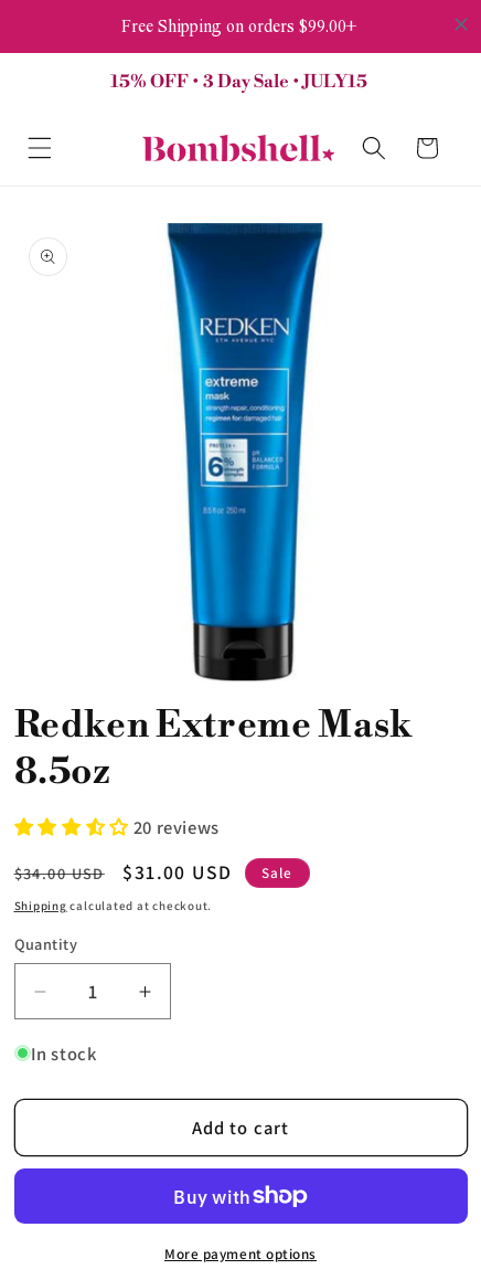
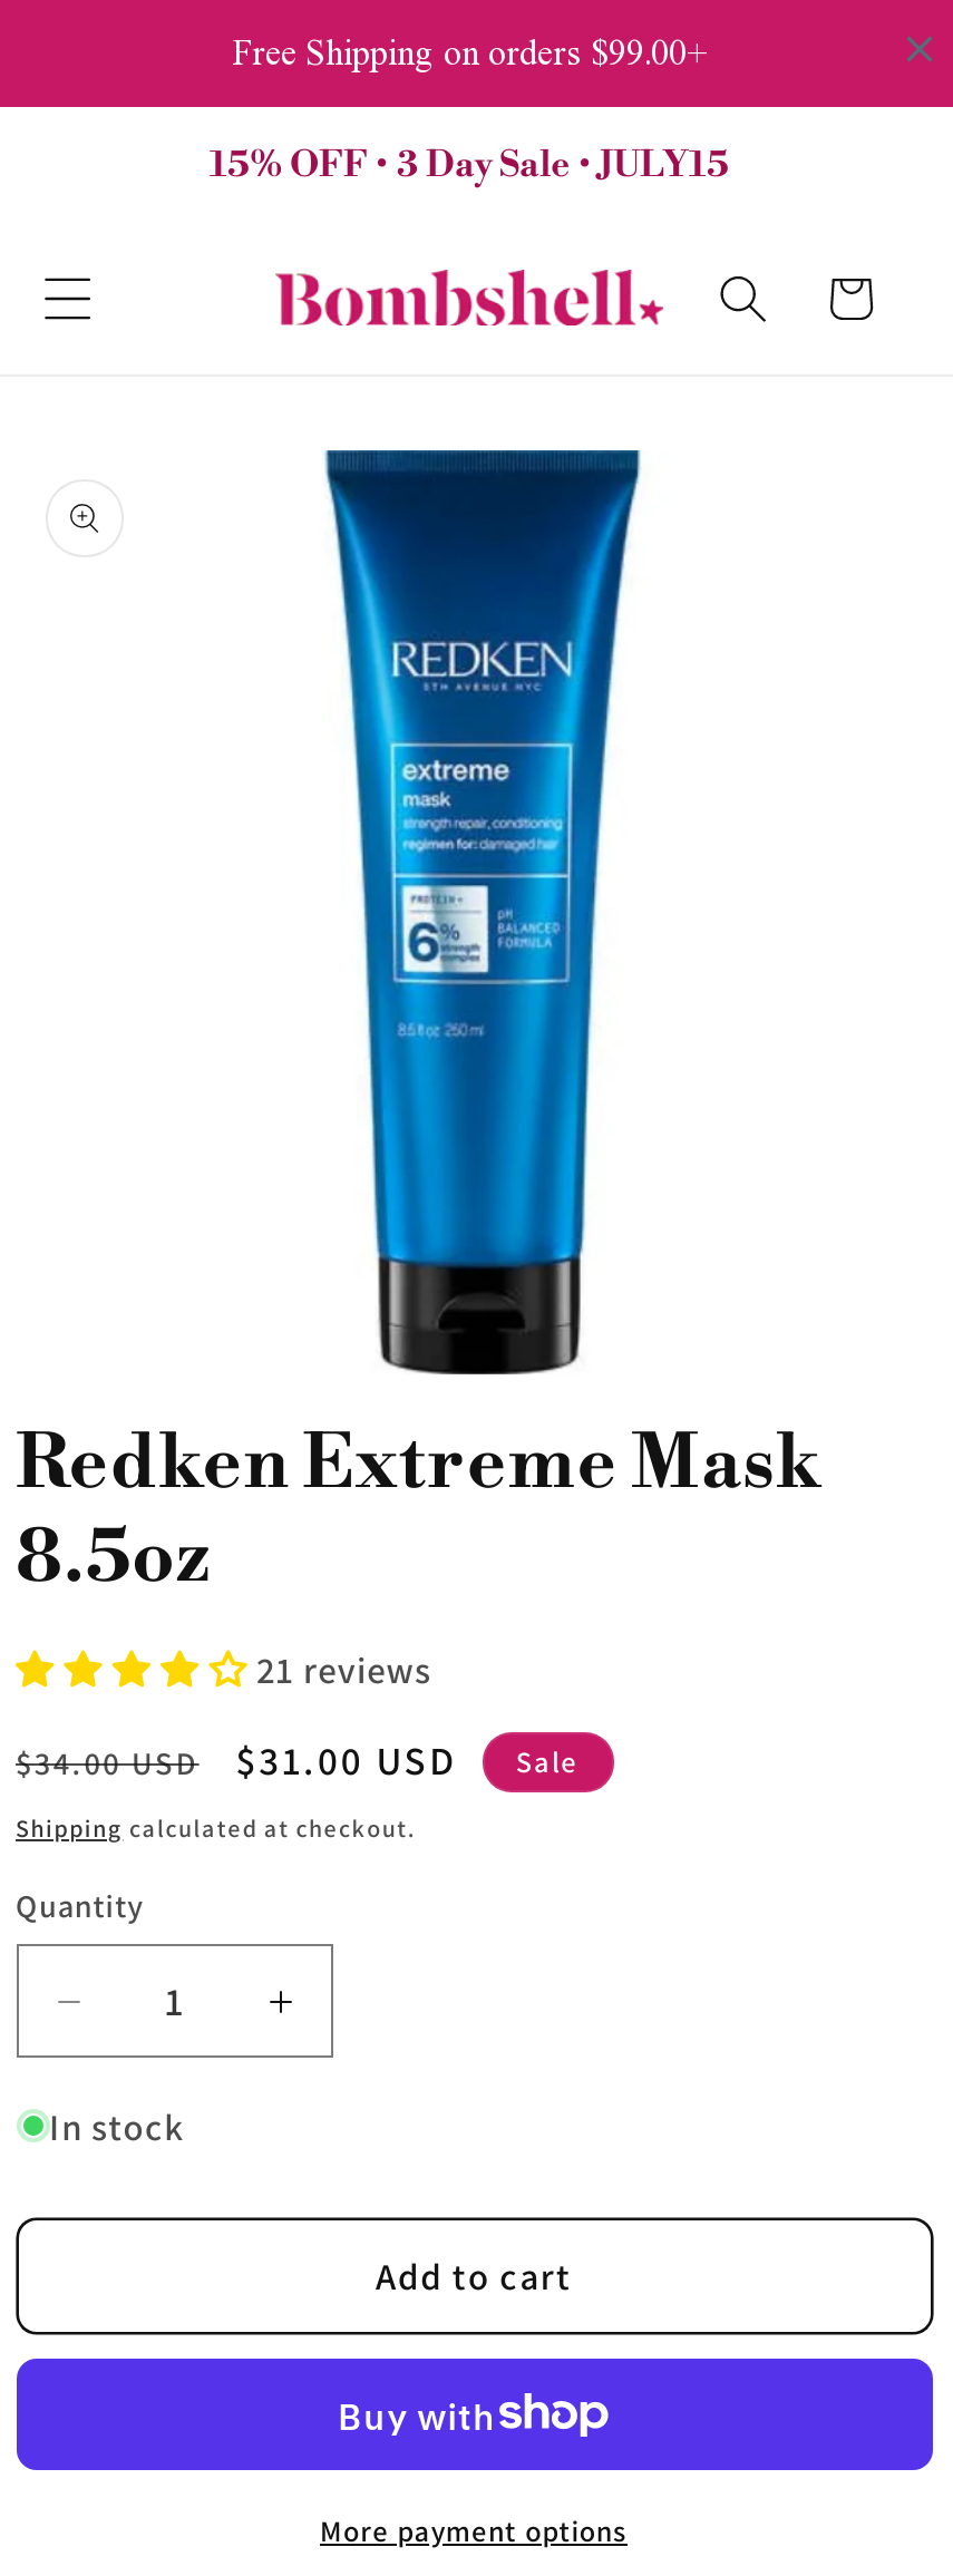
- 20 reviews
+ 21 reviews
